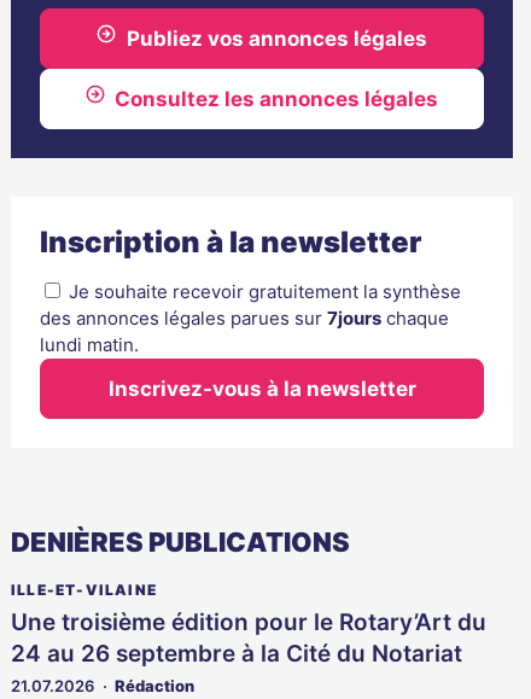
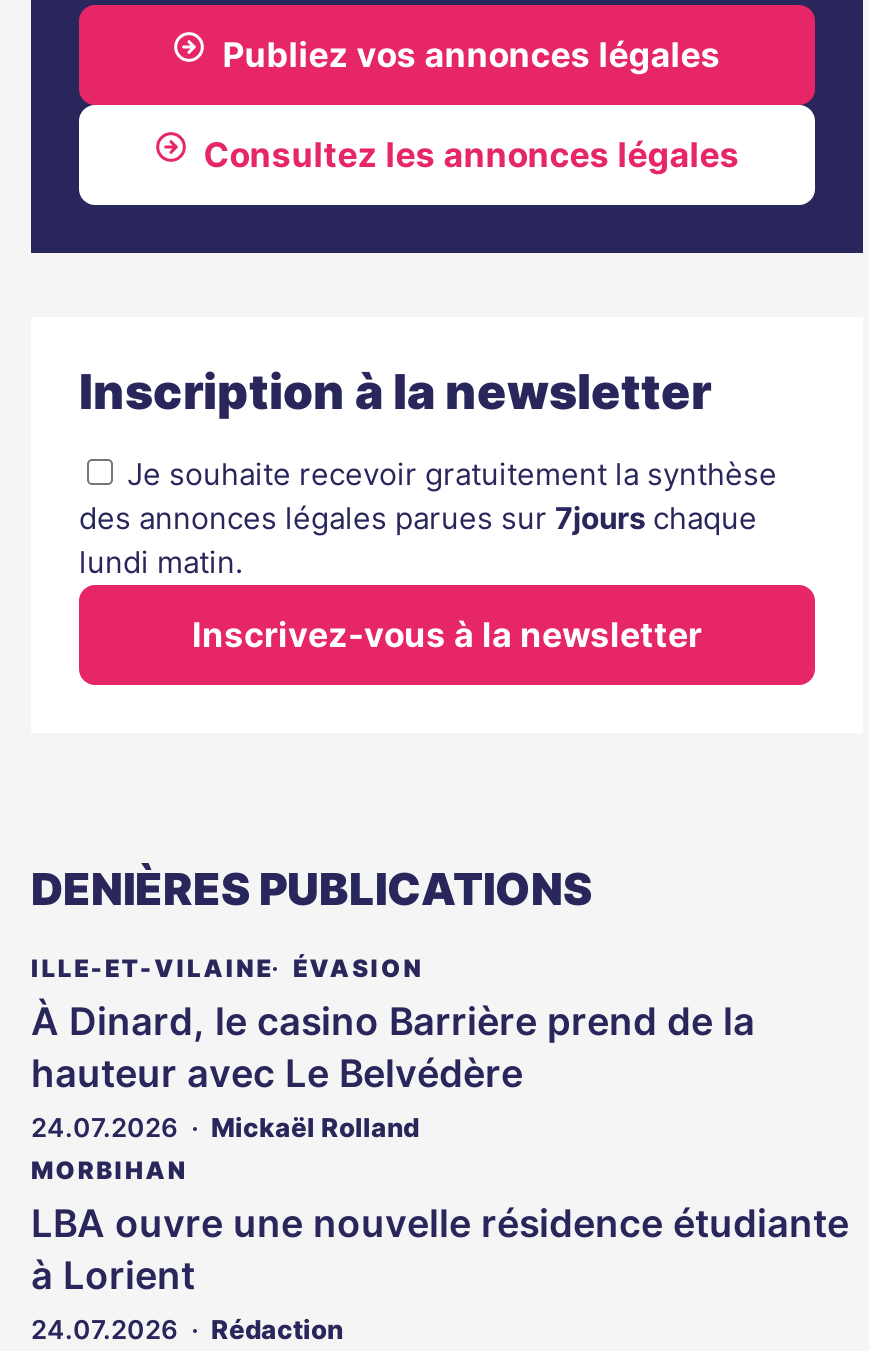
- Une troisième édition pour le Rotary’Art du
- 24 au 26 septembre à la Cité du Notariat
- 21.07.2026
+ ÉVASION
+ À Dinard, le casino Barrière prend de la
+ hauteur avec Le Belvédère
+ 24.07.2026
+ Mickaël Rolland
+ MORBIHAN
+ LBA ouvre une nouvelle résidence étudiante
+ à Lorient
+ 24.07.2026
